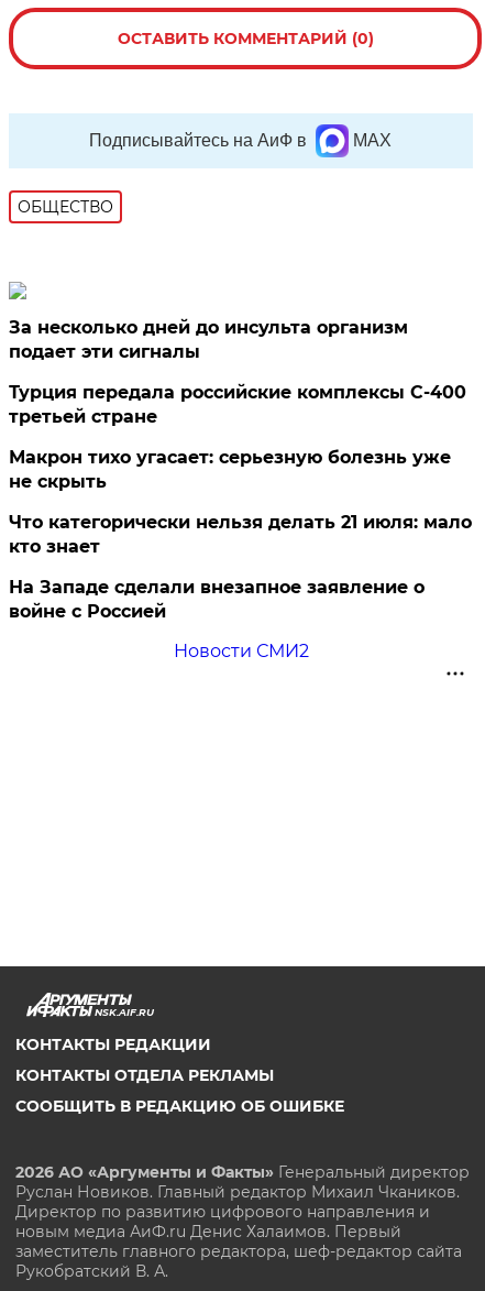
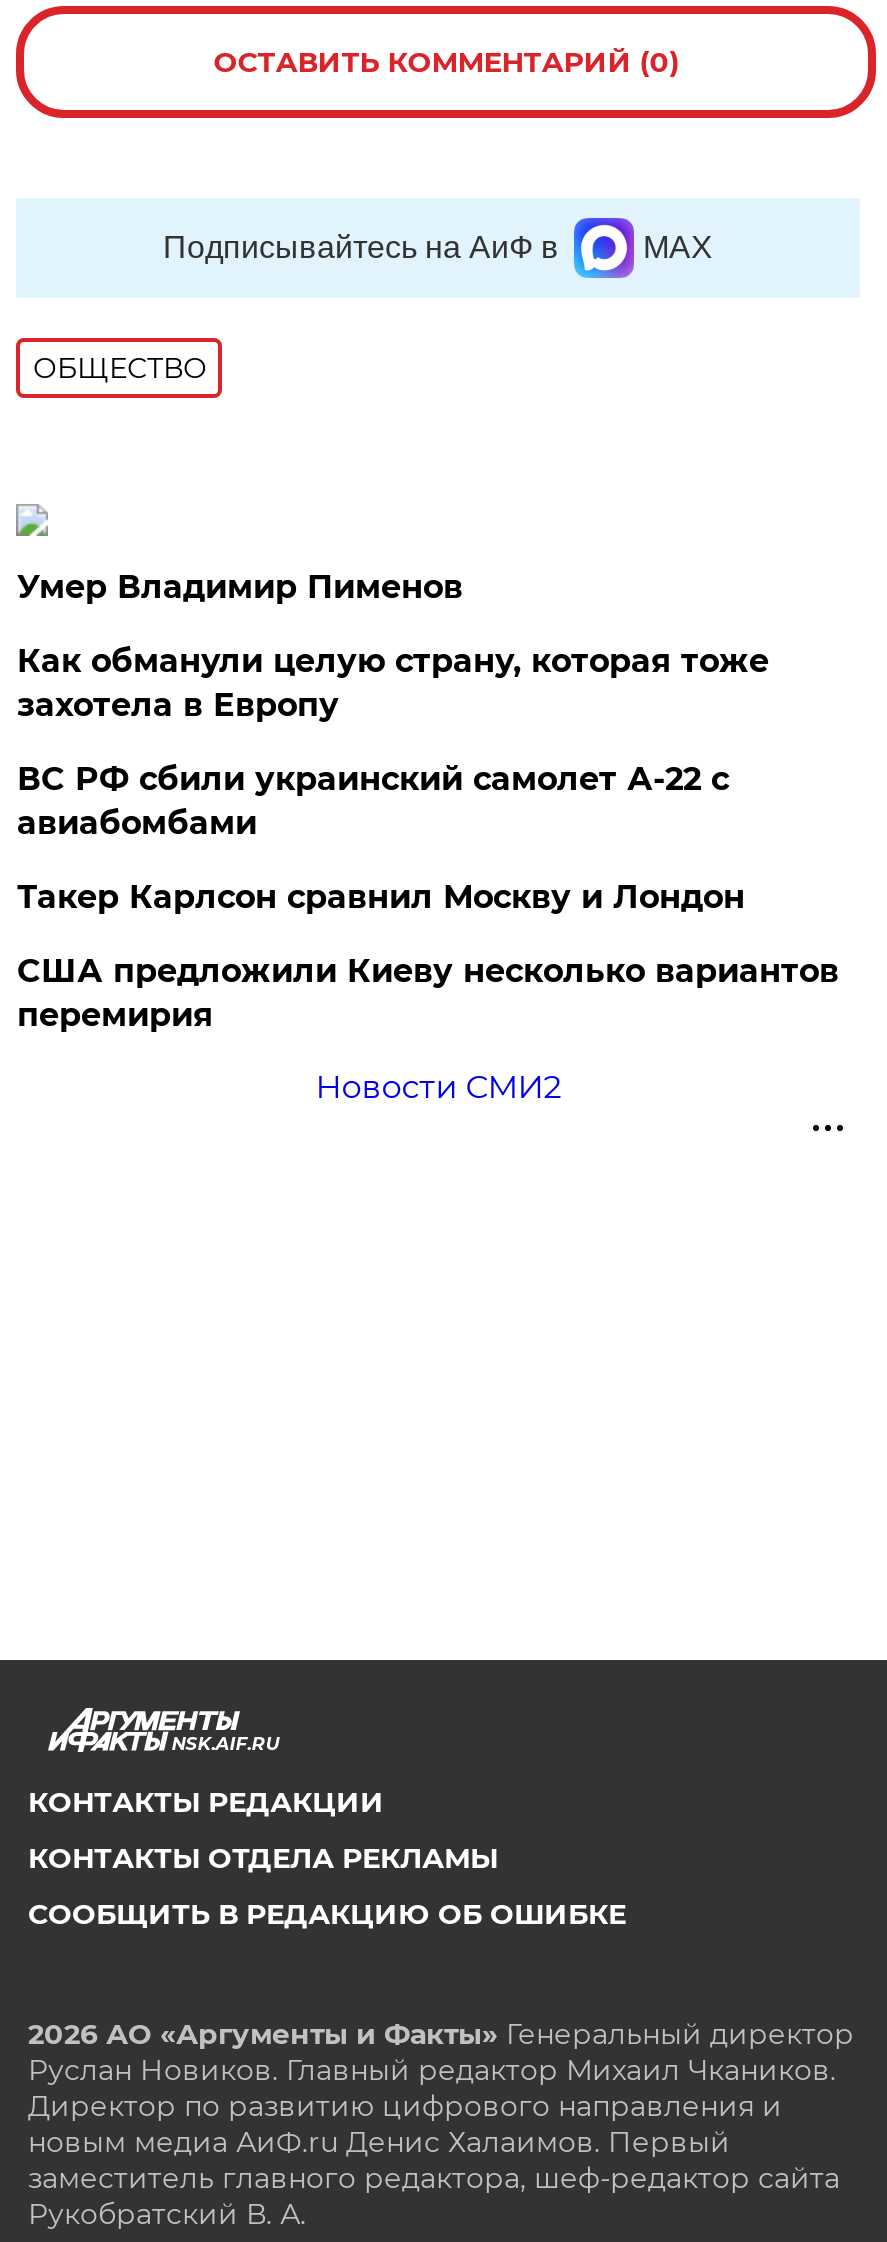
- За несколько дней до инсульта организм
- подает эти сигналы
+ Умер Владимир Пименов

- Турция передала российские комплексы С-400
- третьей стране
+ Как обманули целую страну, которая тоже
+ захотела в Европу

- Макрон тихо угасает: серьезную болезнь уже
- не скрыть
+ ВС РФ сбили украинский самолет А-22 с
+ авиабомбами

- Что категорически нельзя делать 21 июля: мало
- кто знает
+ Такер Карлсон сравнил Москву и Лондон

- На Западе сделали внезапное заявление о
- войне с Россией
+ США предложили Киеву несколько вариантов
+ перемирия
